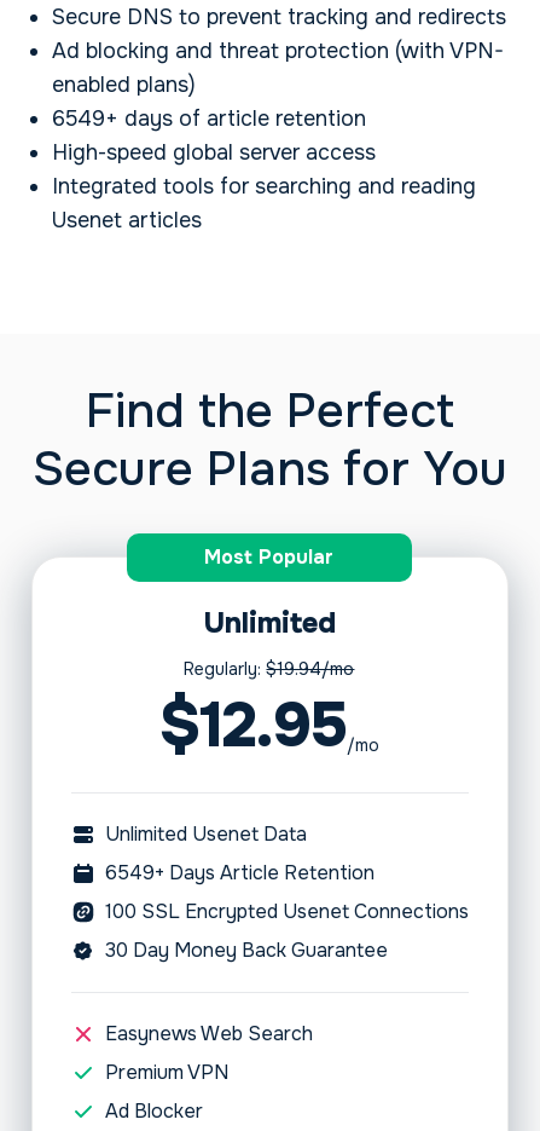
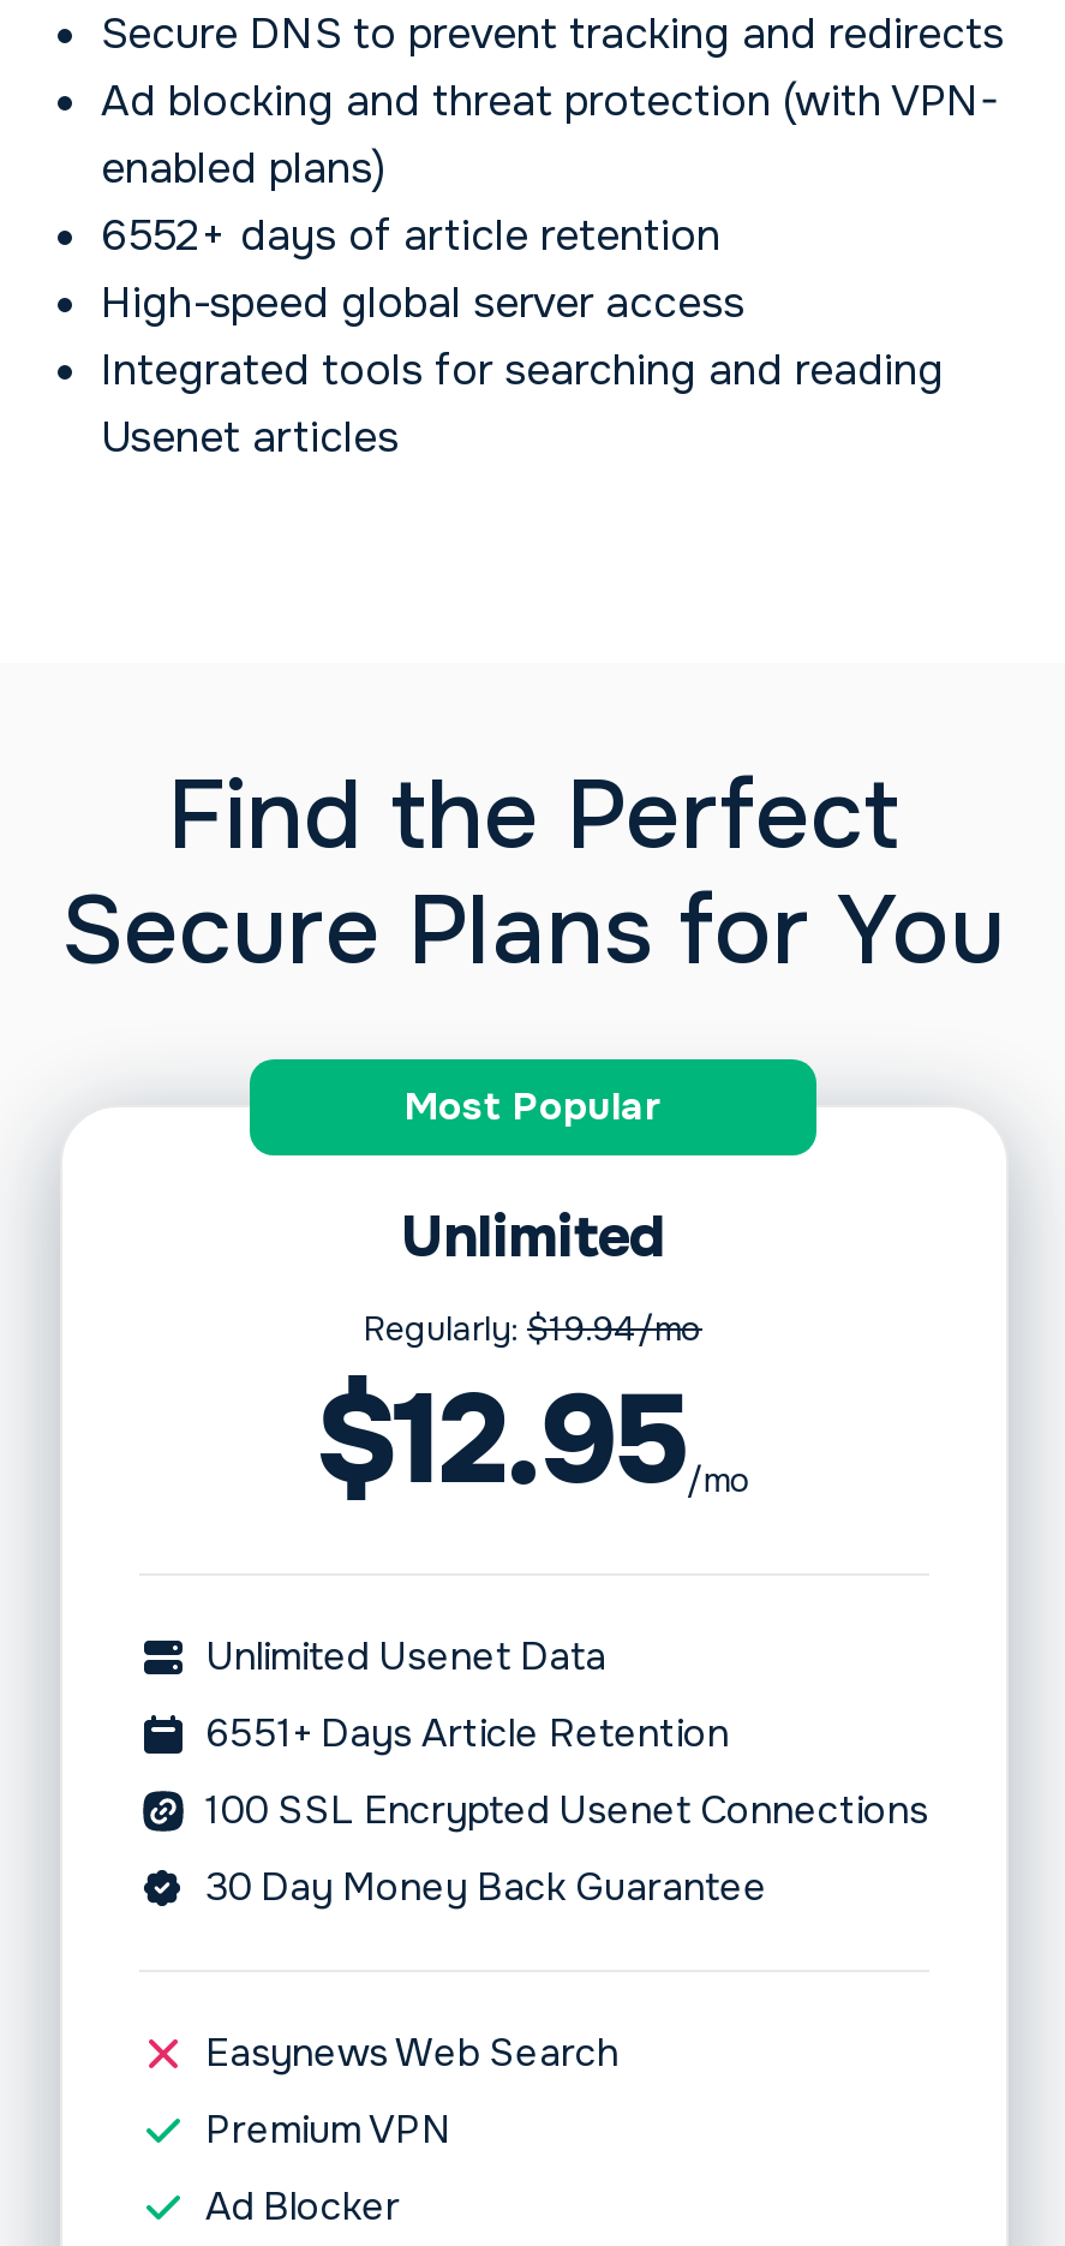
- 6549+ days of article retention
+ 6552+ days of article retention

- 6549+ Days Article Retention
+ 6551+ Days Article Retention
